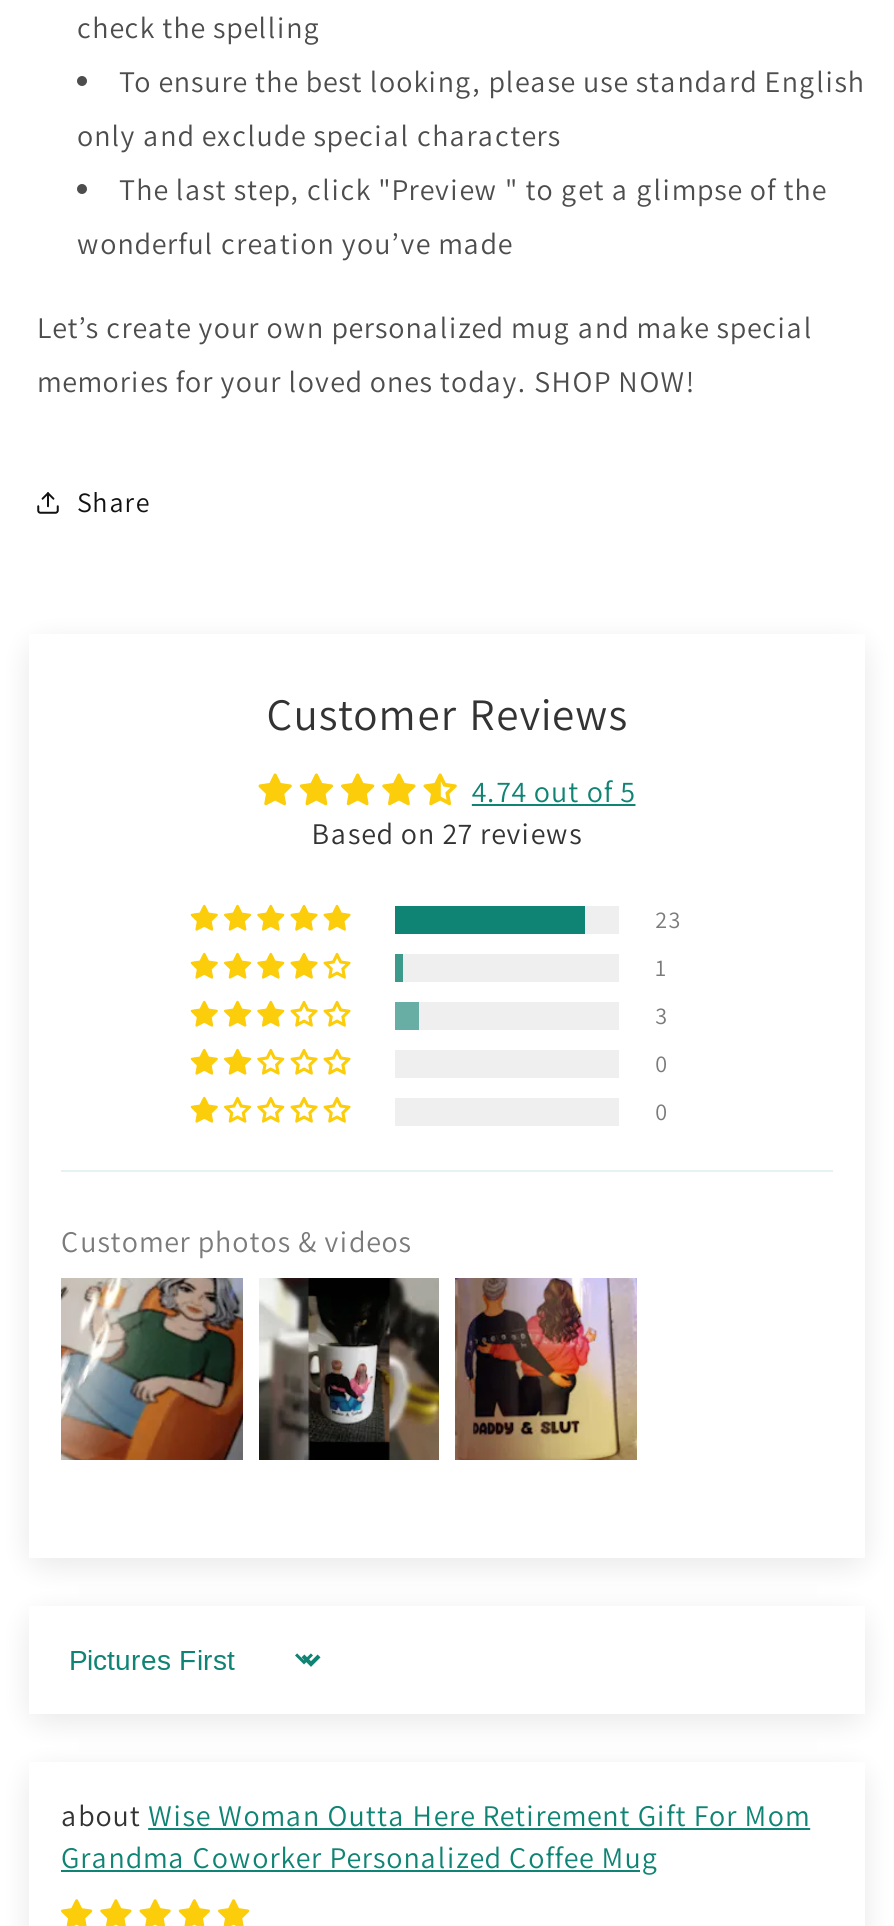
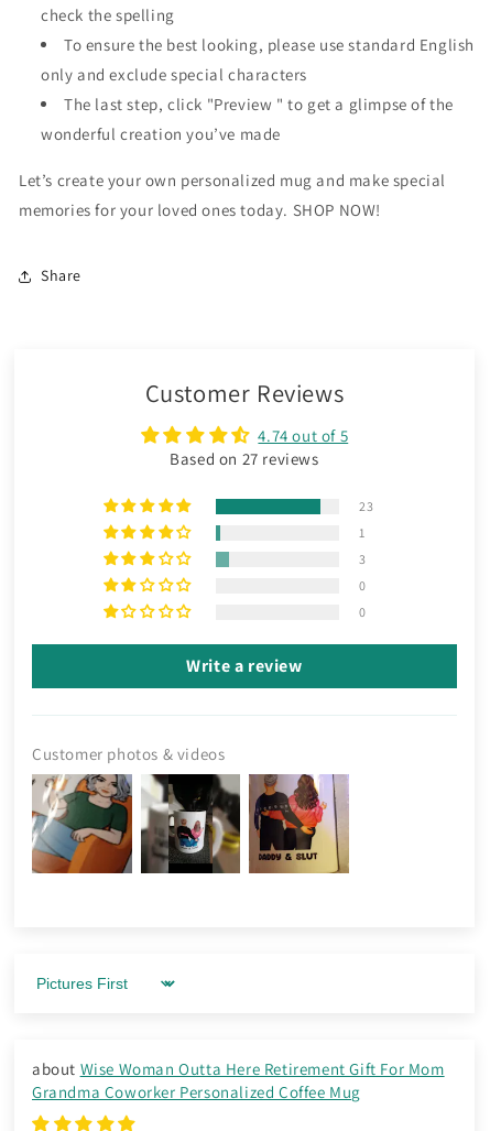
+ Write a review
